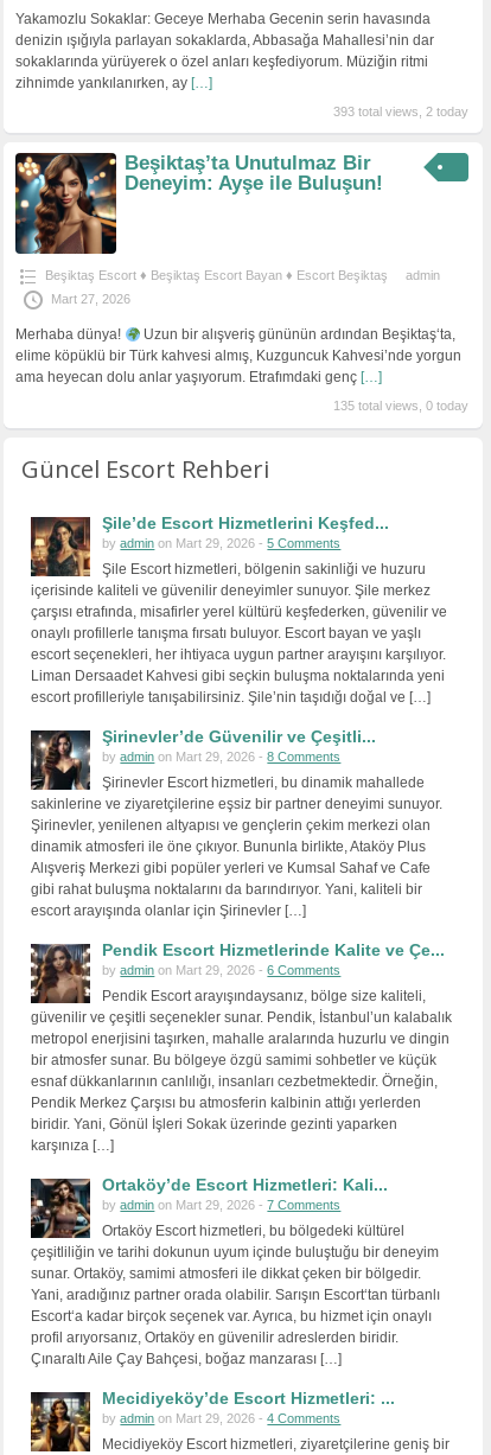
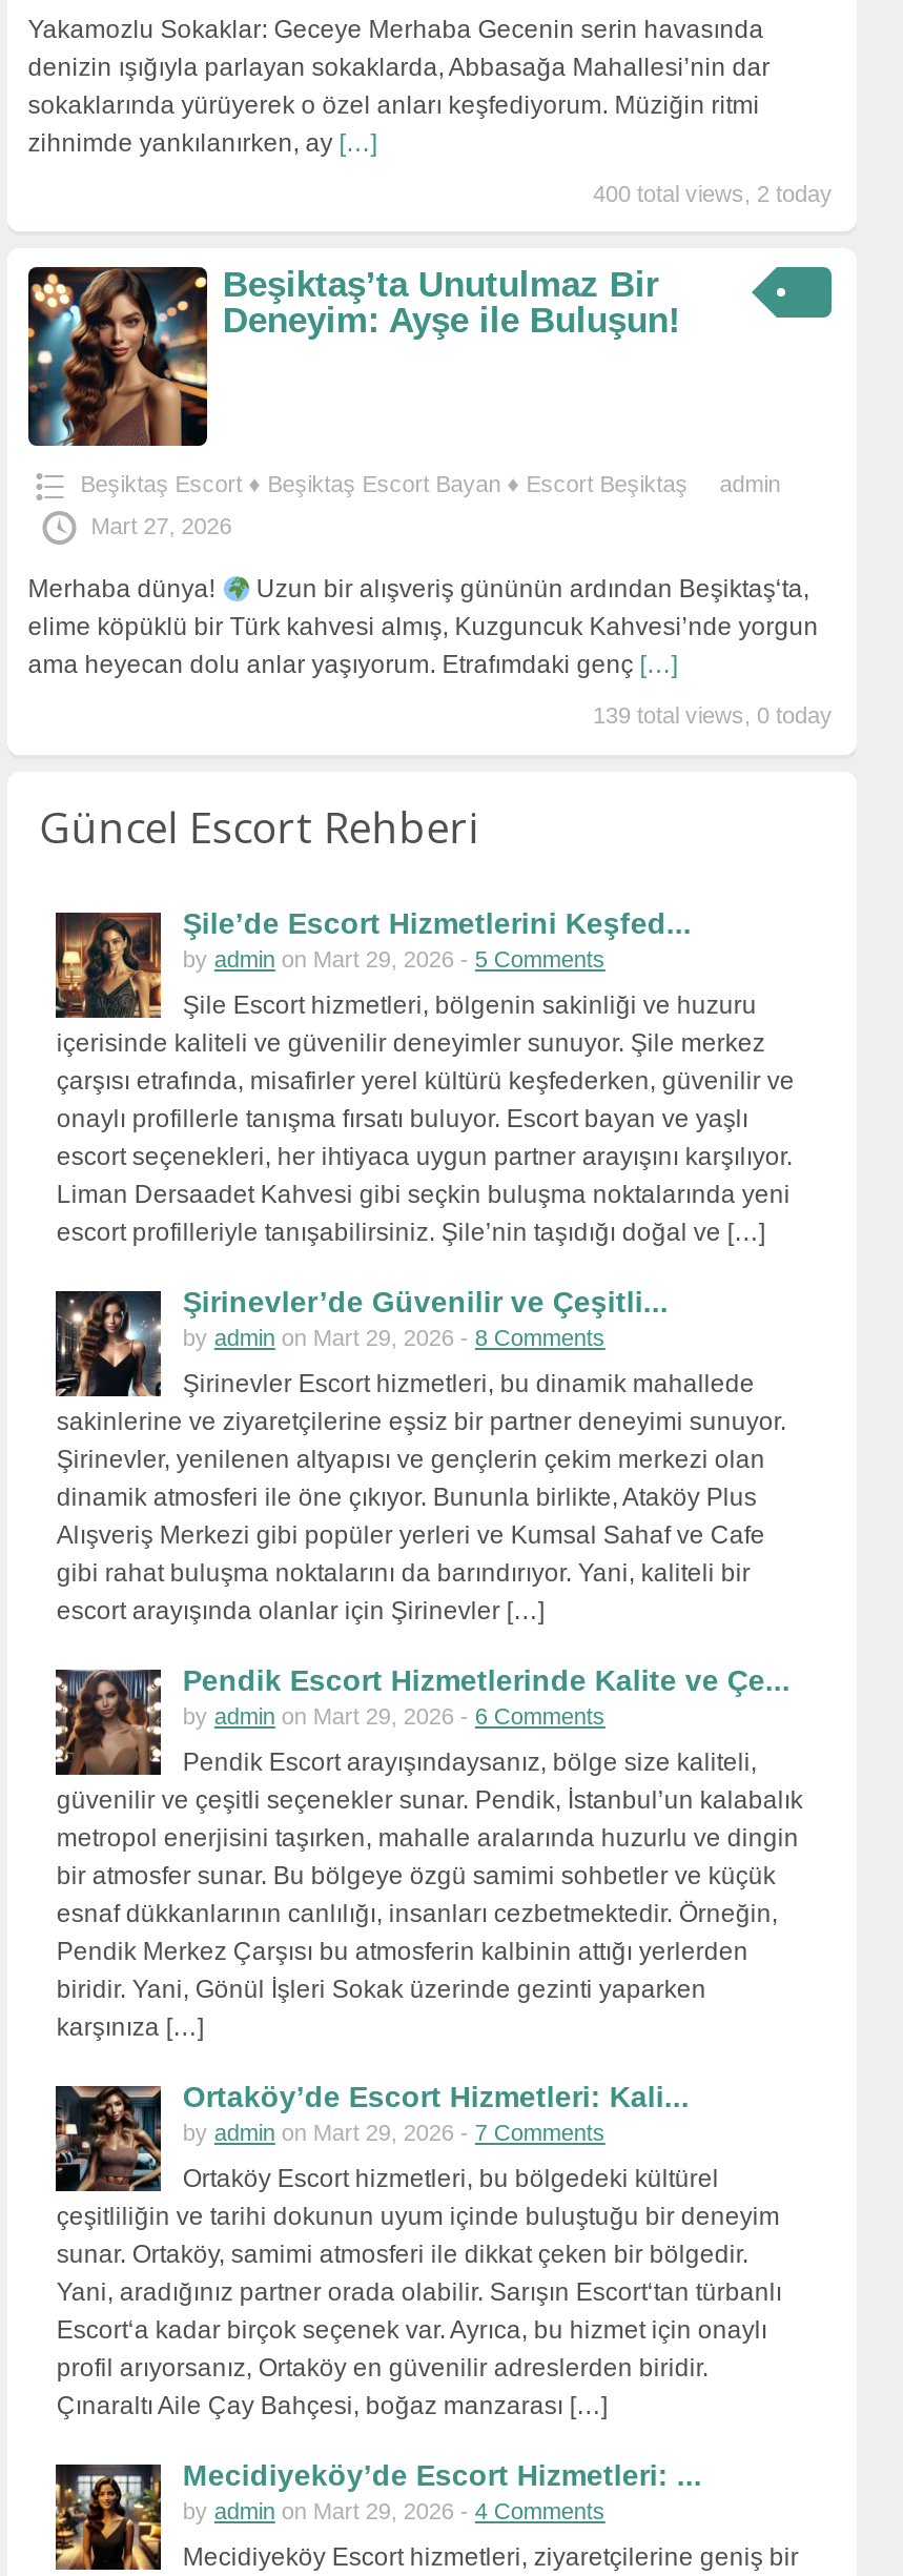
- 393 total views, 2 today
+ 400 total views, 2 today

- 135 total views, 0 today
+ 139 total views, 0 today
